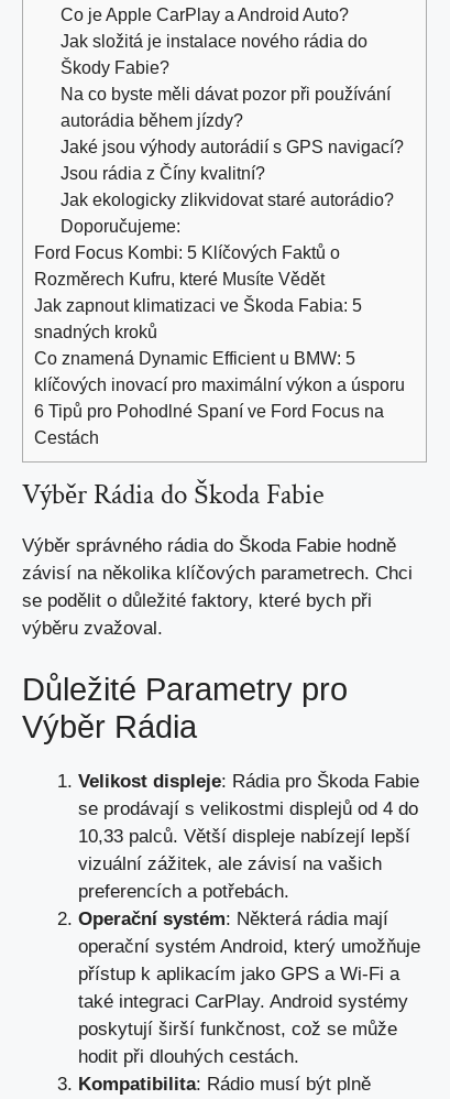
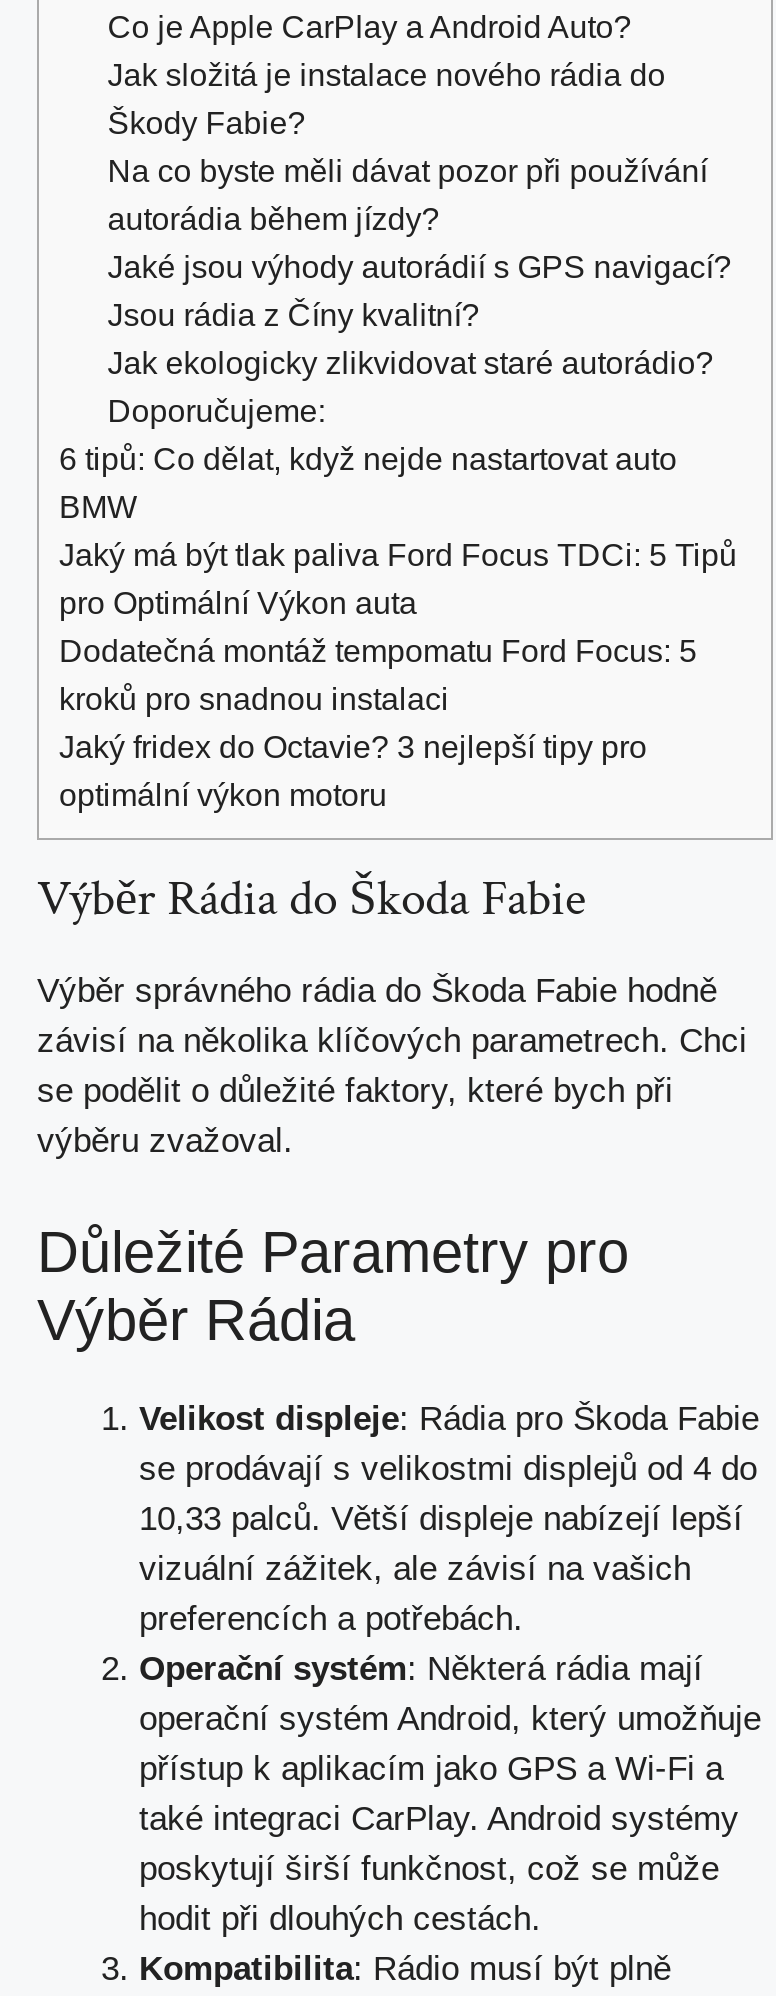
- Ford Focus Kombi: 5 Klíčových Faktů o
- Rozměrech Kufru, které Musíte Vědět
- Jak zapnout klimatizaci ve Škoda Fabia: 5
- snadných kroků
- Co znamená Dynamic Efficient u BMW: 5
- klíčových inovací pro maximální výkon a úsporu
- 6 Tipů pro Pohodlné Spaní ve Ford Focus na
- Cestách
+ 6 tipů: Co dělat, když nejde nastartovat auto
+ BMW
+ Jaký má být tlak paliva Ford Focus TDCi: 5 Tipů
+ pro Optimální Výkon auta
+ Dodatečná montáž tempomatu Ford Focus: 5
+ kroků pro snadnou instalaci
+ Jaký fridex do Octavie? 3 nejlepší tipy pro
+ optimální výkon motoru
